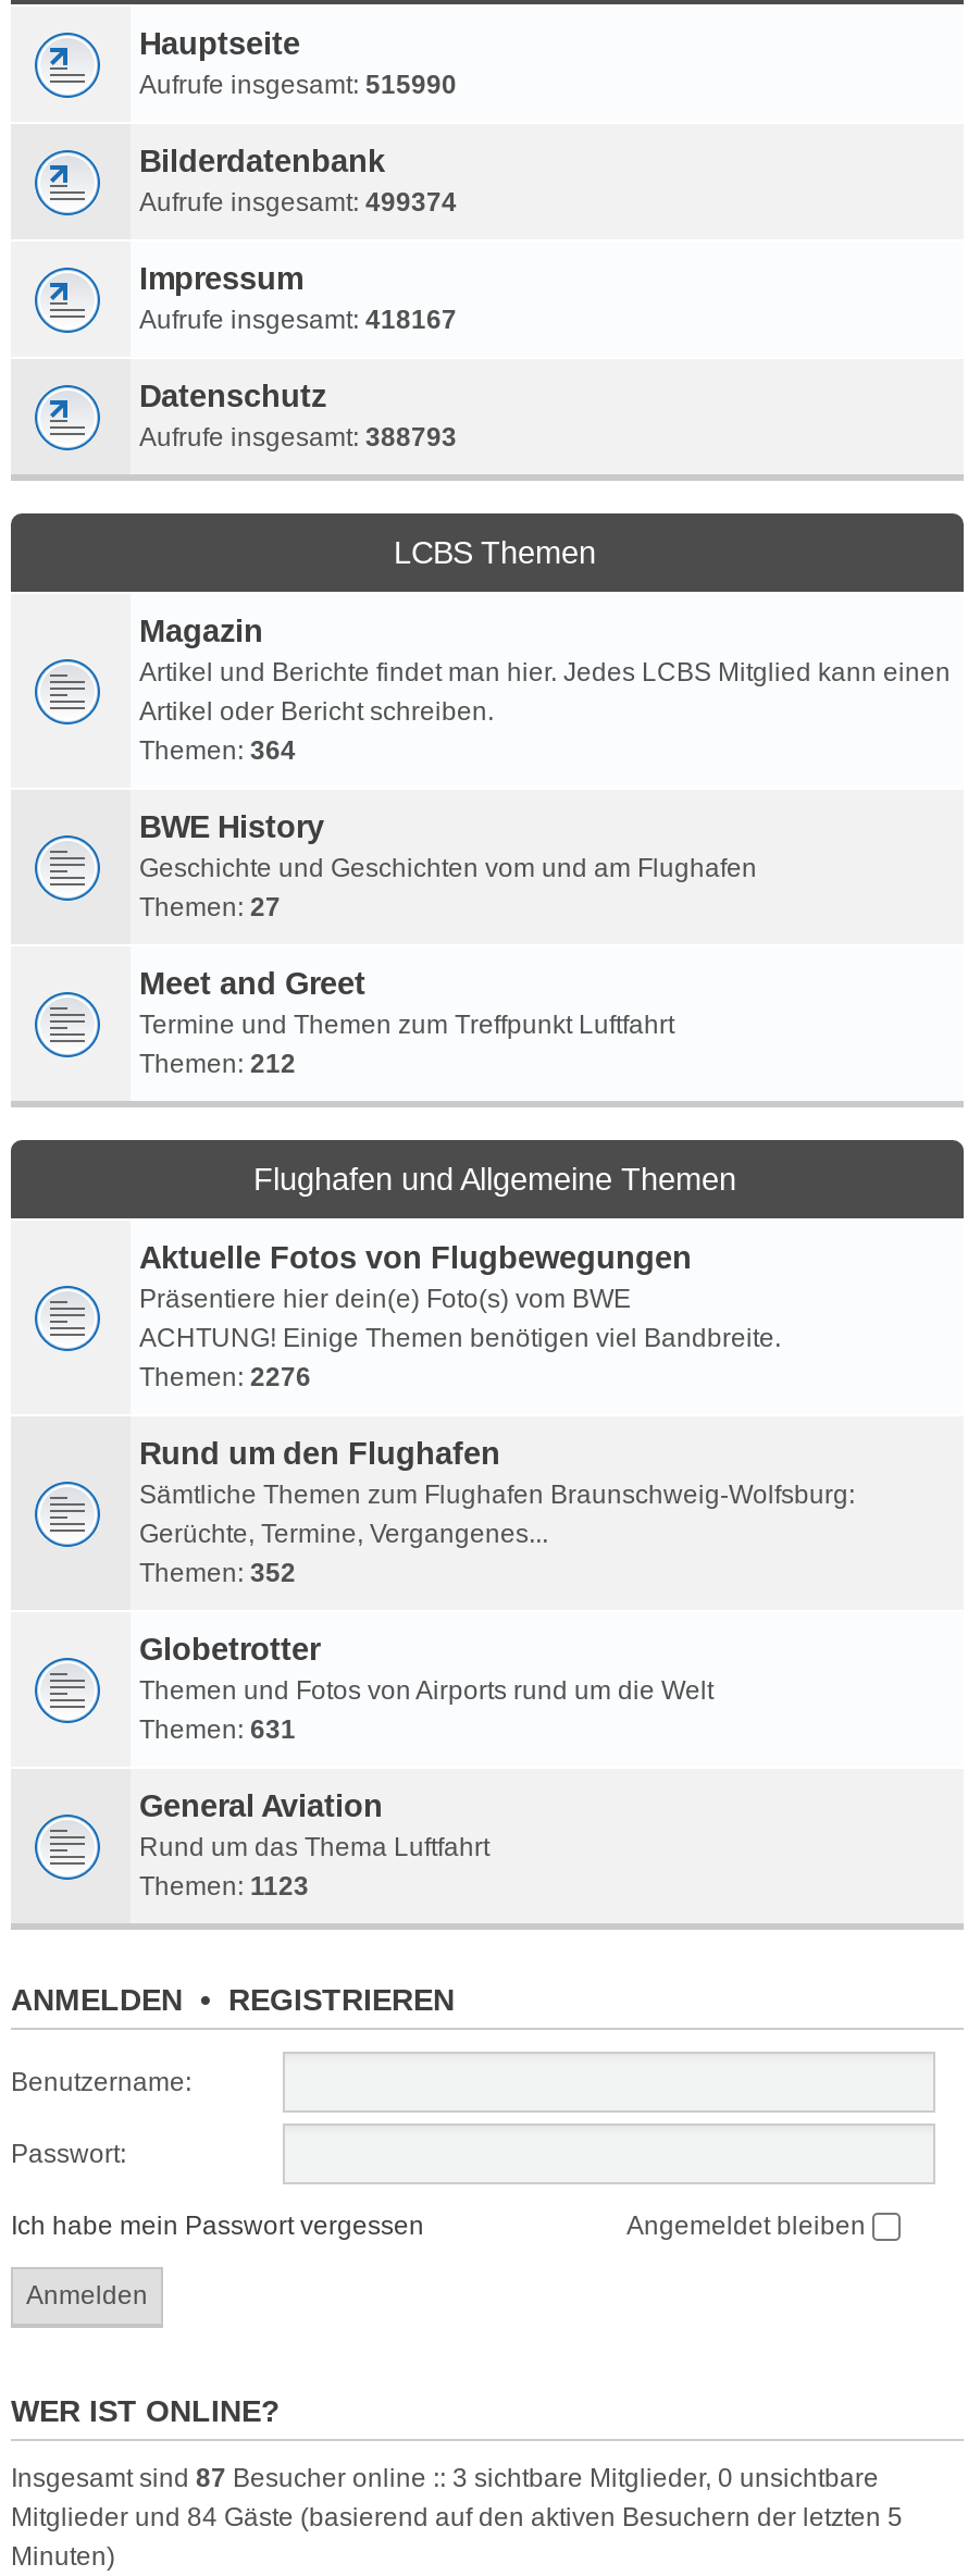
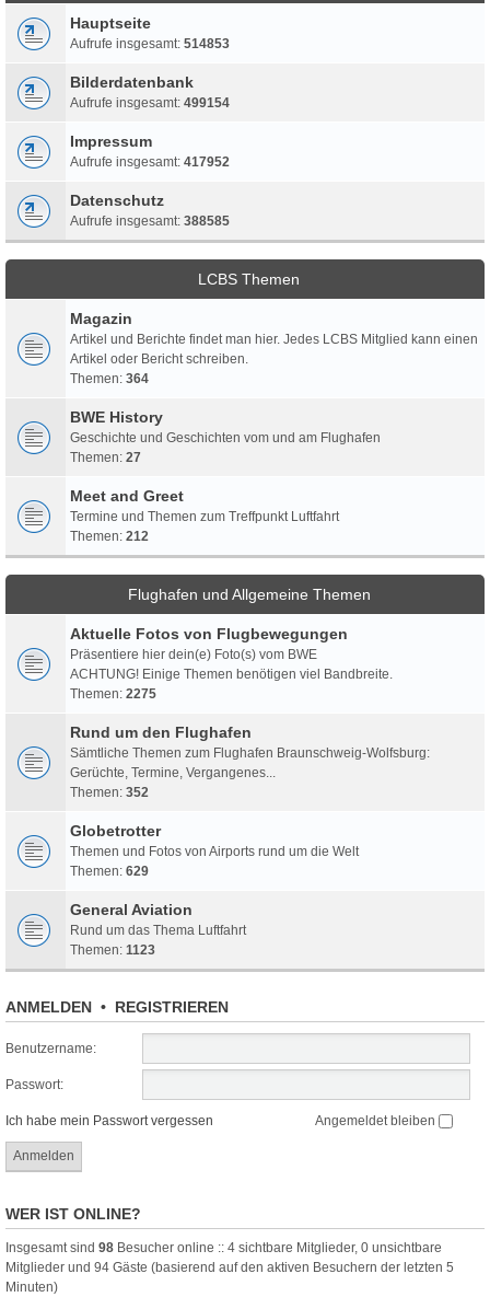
- Aufrufe insgesamt: 515990
+ Aufrufe insgesamt: 514853

- Aufrufe insgesamt: 499374
+ Aufrufe insgesamt: 499154

- Aufrufe insgesamt: 418167
+ Aufrufe insgesamt: 417952

- Aufrufe insgesamt: 388793
+ Aufrufe insgesamt: 388585

- Themen: 2276
+ Themen: 2275

- Themen: 631
+ Themen: 629

- Insgesamt sind 87 Besucher online :: 3 sichtbare Mitglieder, 0 unsichtbare
+ Insgesamt sind 98 Besucher online :: 4 sichtbare Mitglieder, 0 unsichtbare

- Mitglieder und 84 Gäste (basierend auf den aktiven Besuchern der letzten 5
+ Mitglieder und 94 Gäste (basierend auf den aktiven Besuchern der letzten 5
